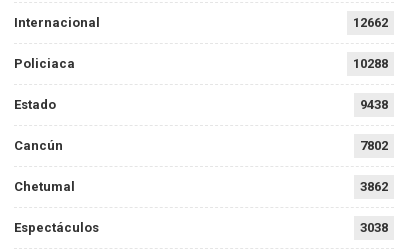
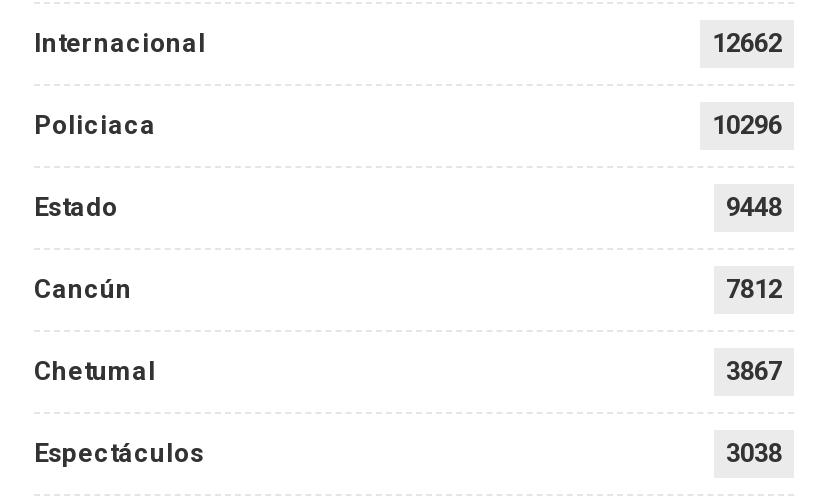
- 10288
+ 10296

- 9438
+ 9448

- 7802
+ 7812

- 3862
+ 3867
